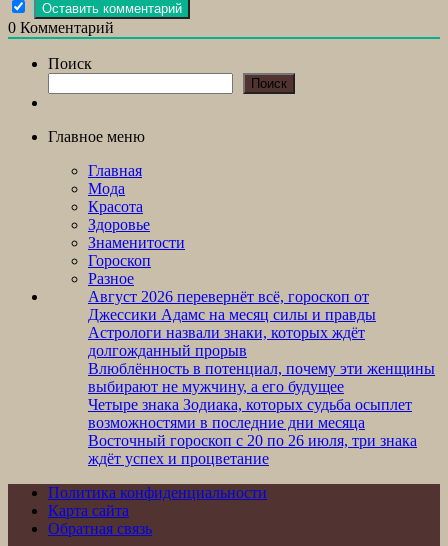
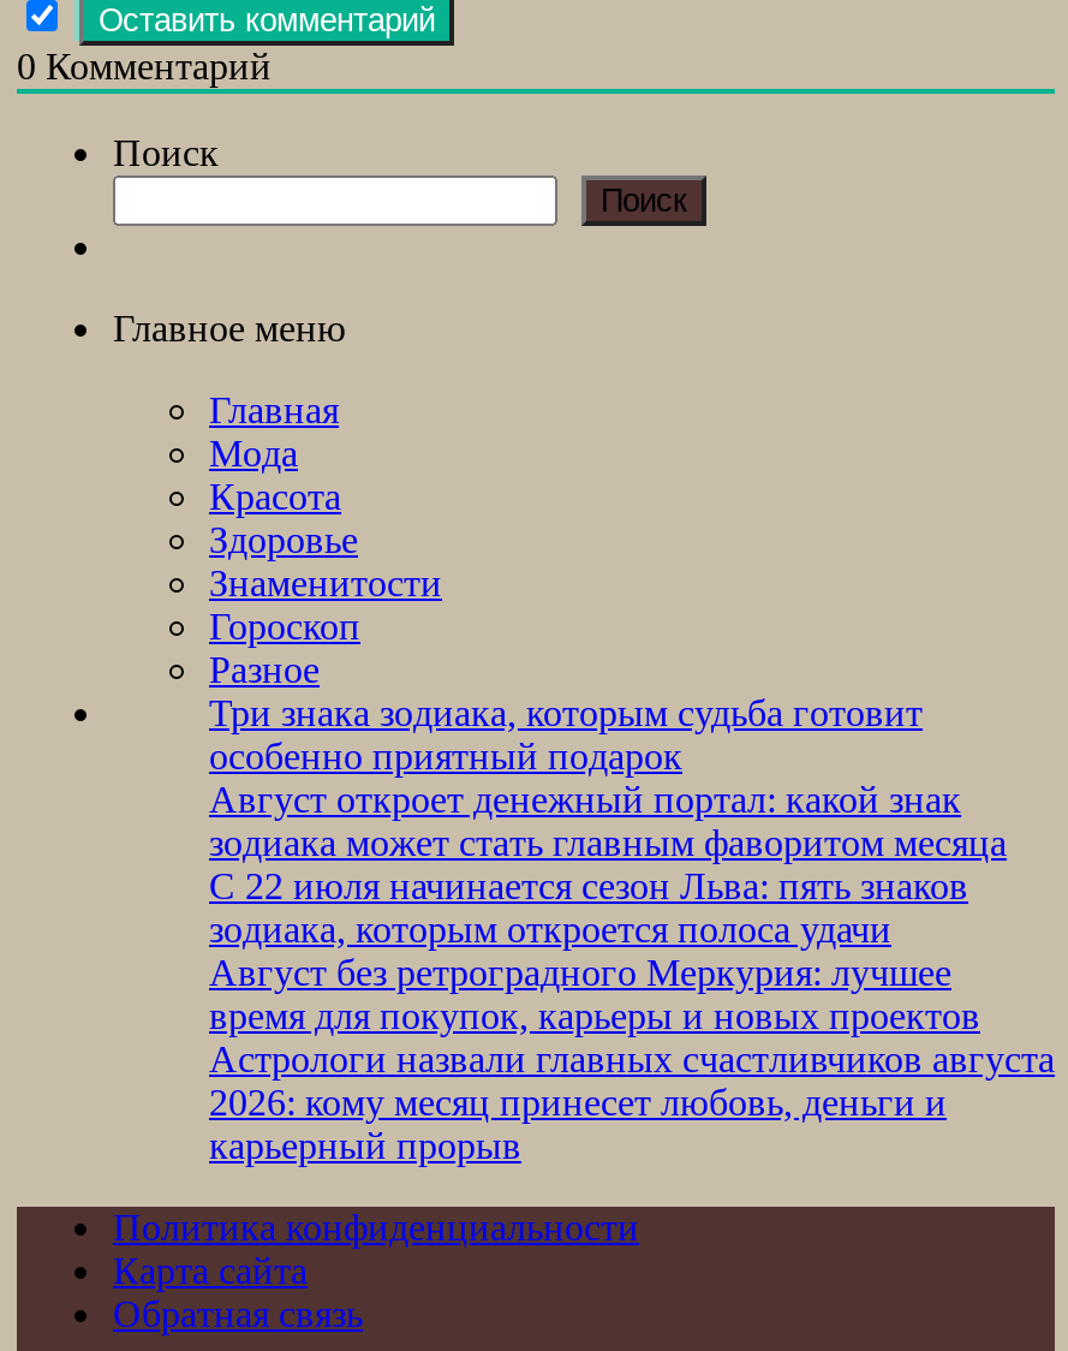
- Август 2026 перевернёт всё, гороскоп от
- Джессики Адамс на месяц силы и правды
- Астрологи назвали знаки, которых ждёт
- долгожданный прорыв
- Влюблённость в потенциал, почему эти женщины
- выбирают не мужчину, а его будущее
- Четыре знака Зодиака, которых судьба осыплет
- возможностями в последние дни месяца
- Восточный гороскоп с 20 по 26 июля, три знака
- ждёт успех и процветание
+ Три знака зодиака, которым судьба готовит
+ особенно приятный подарок
+ Август откроет денежный портал: какой знак
+ зодиака может стать главным фаворитом месяца
+ С 22 июля начинается сезон Льва: пять знаков
+ зодиака, которым откроется полоса удачи
+ Август без ретроградного Меркурия: лучшее
+ время для покупок, карьеры и новых проектов
+ Астрологи назвали главных счастливчиков августа
+ 2026: кому месяц принесет любовь, деньги и
+ карьерный прорыв
